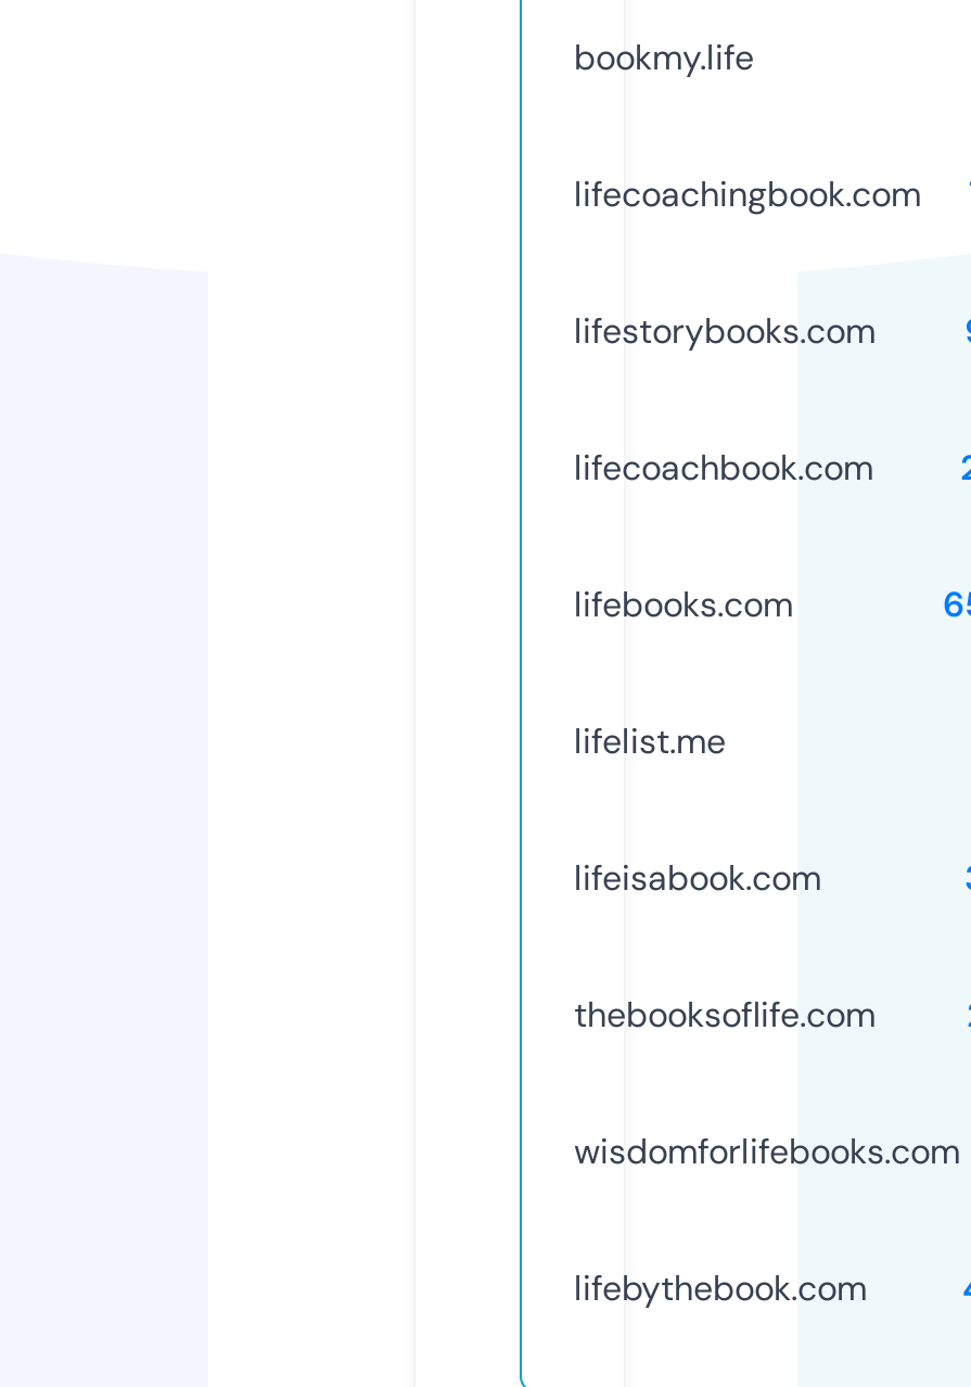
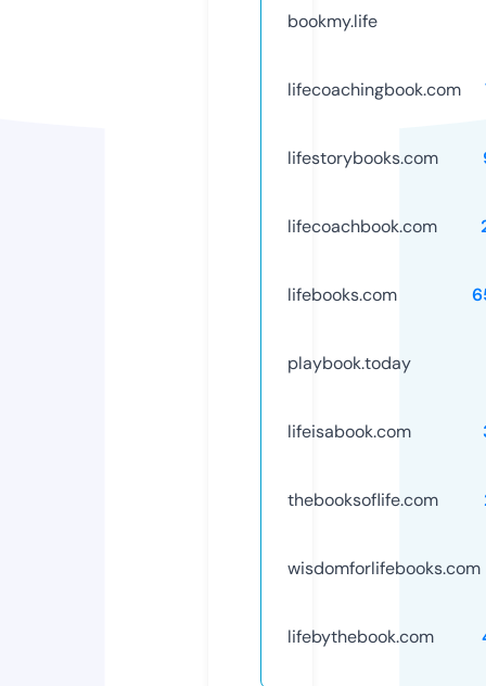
- lifelist.me
+ playbook.today
